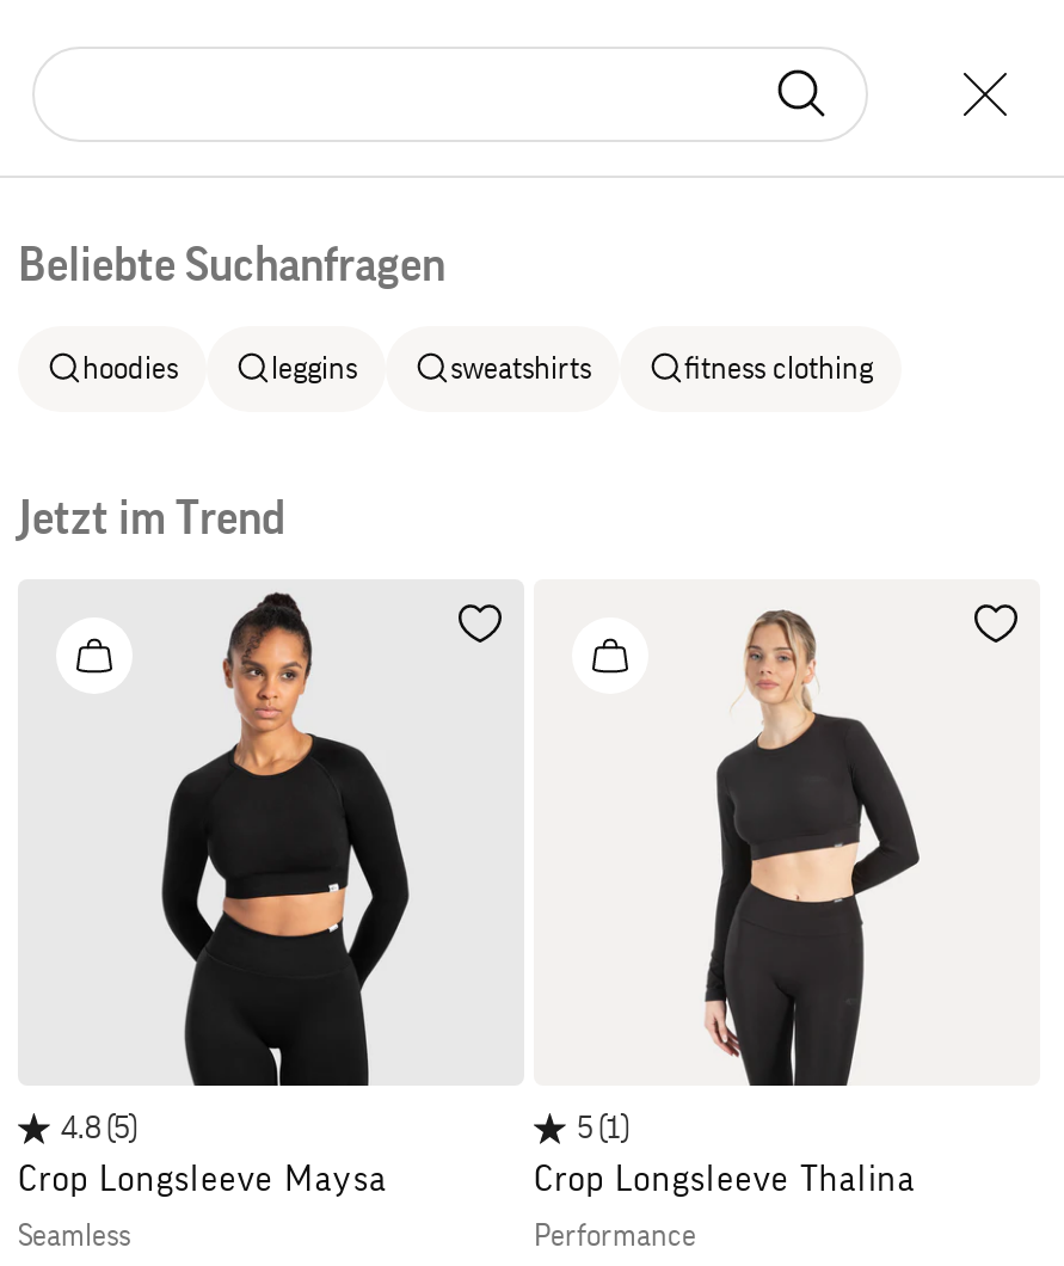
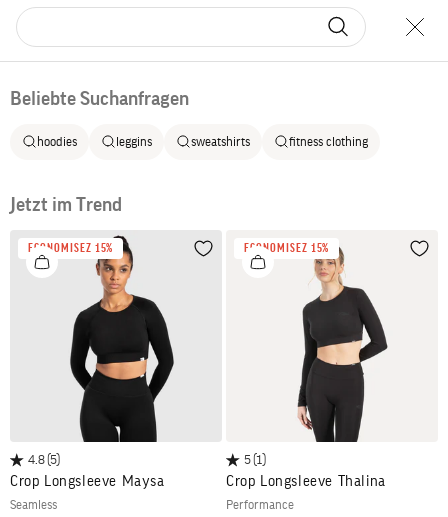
+ ECONOMISEZ 15%

+ ECONOMISEZ 15%
